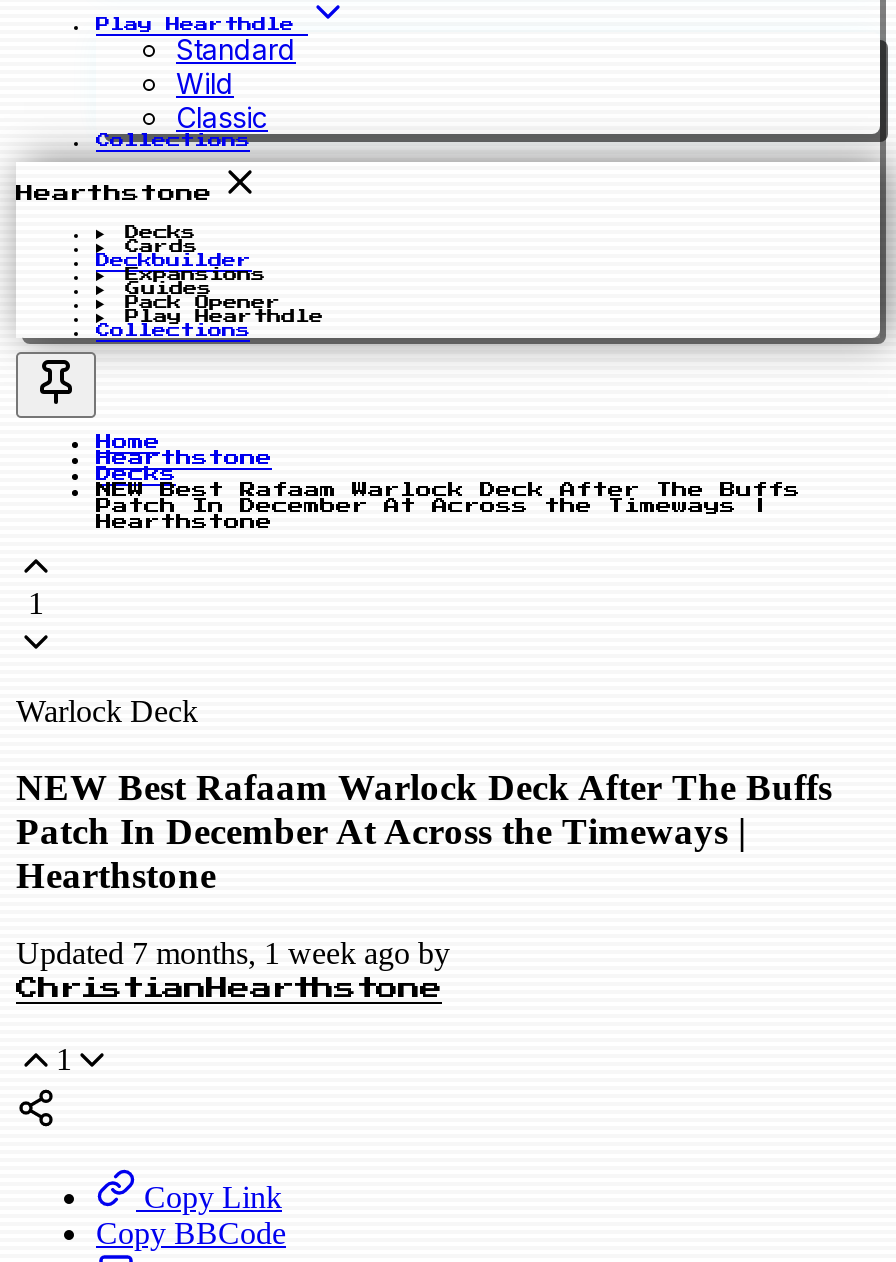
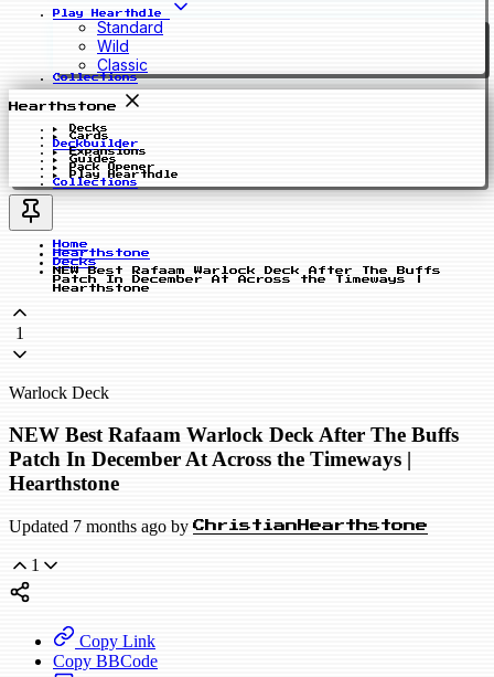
- Updated 7 months, 1 week ago by
- ChristianHearthstone
+ Updated 7 months ago by ChristianHearthstone
